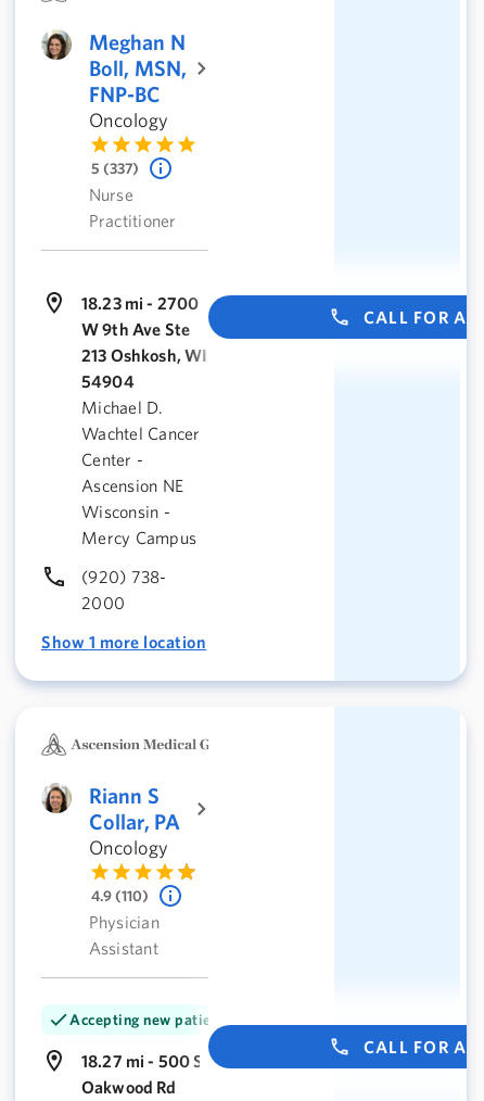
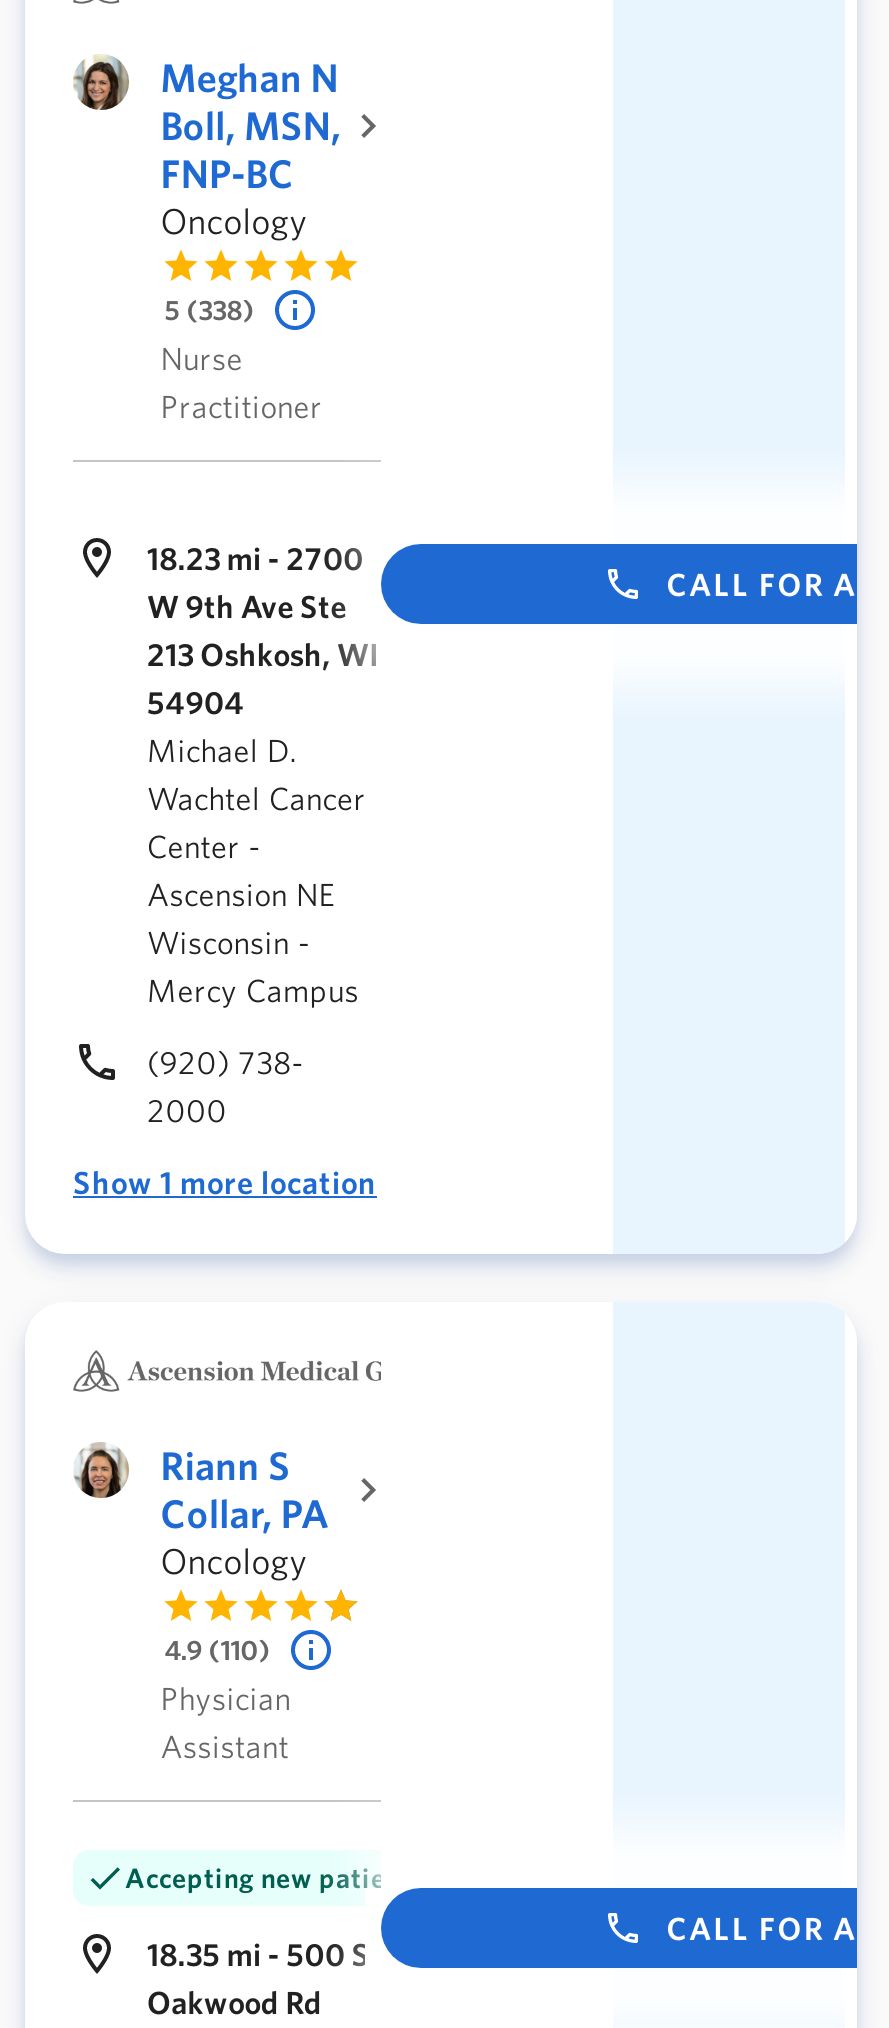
- 5 (337)
+ 5 (338)

- 18.27 mi - 500 S
+ 18.35 mi - 500 S
